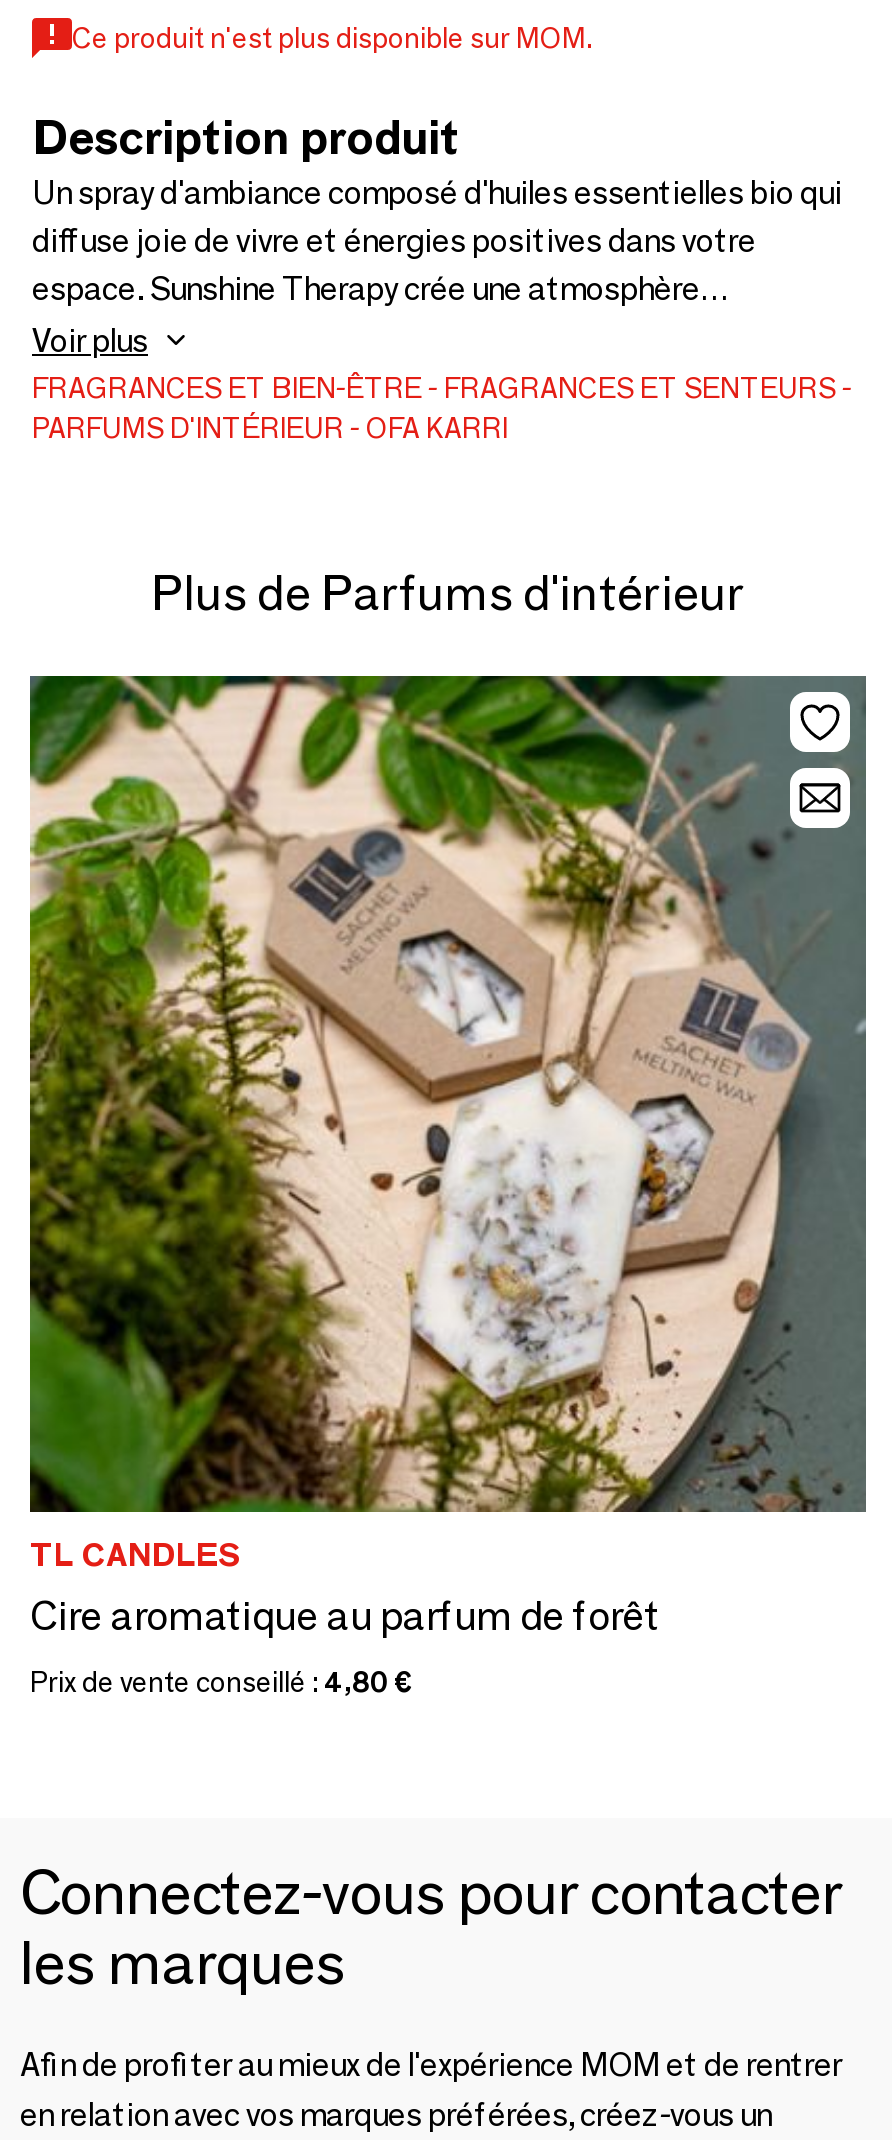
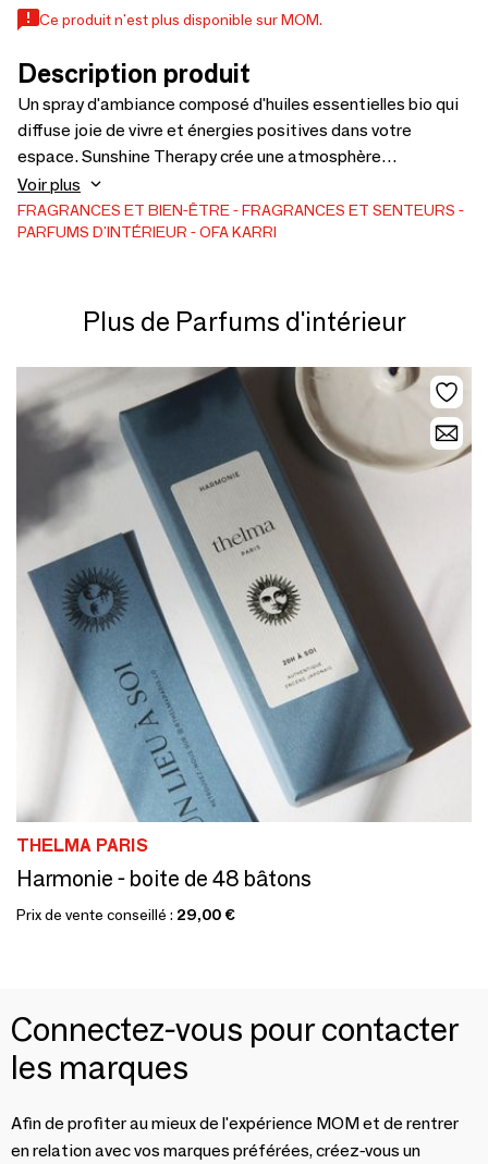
- [image]
- TL CANDLES
- Cire aromatique au parfum de forêt
+ [image]
+ THELMA PARIS
+ Harmonie - boite de 48 bâtons

- Prix de vente conseillé : 4,80 €
+ Prix de vente conseillé : 29,00 €
